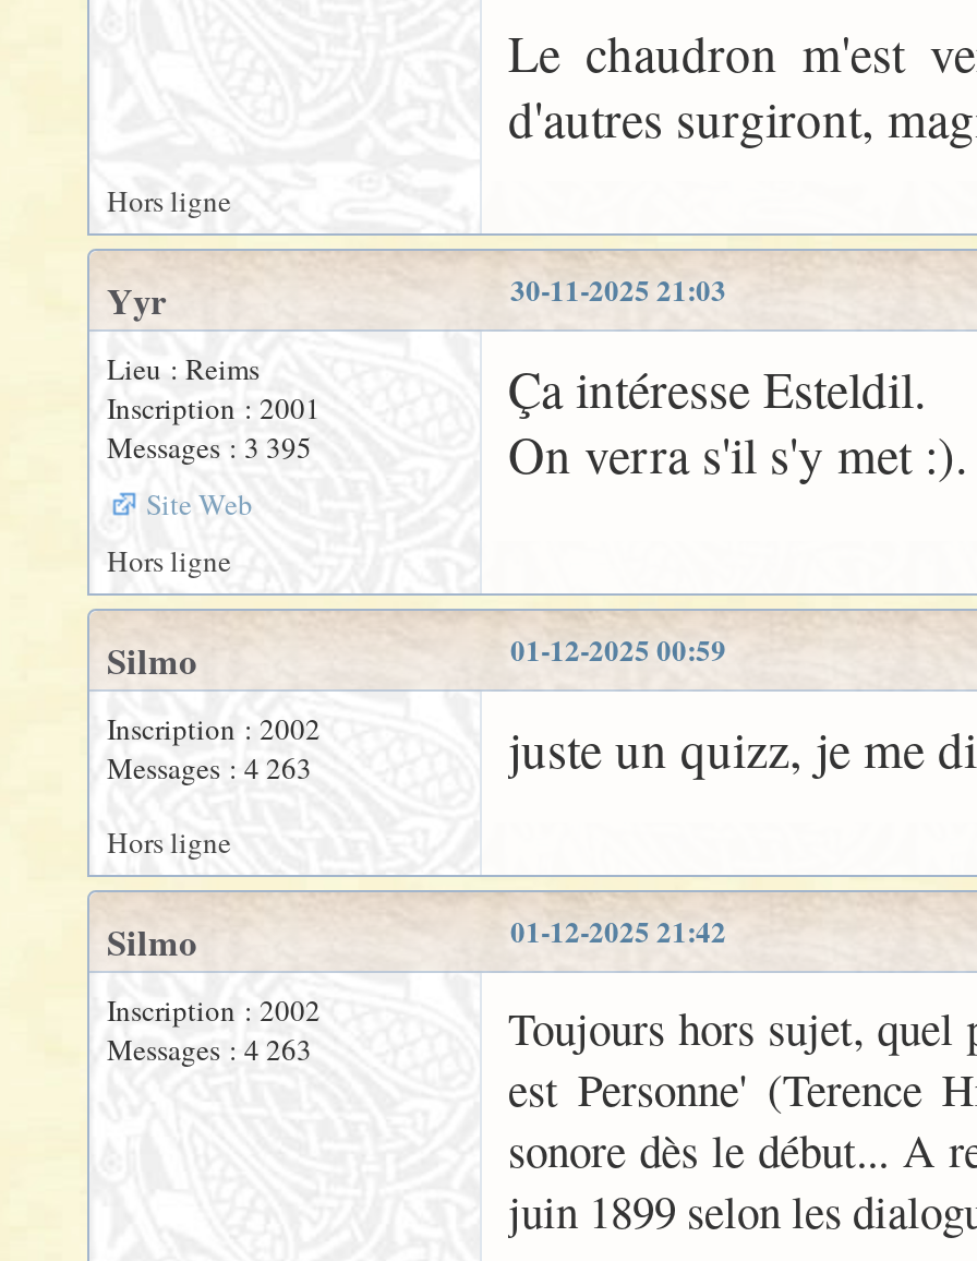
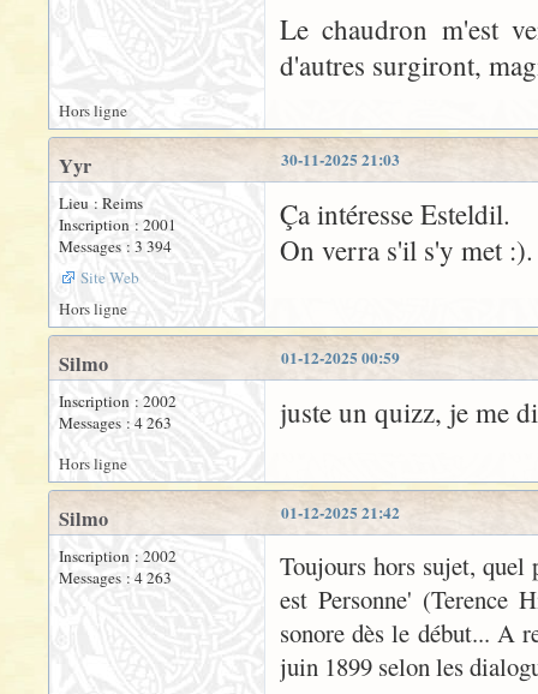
- Messages : 3 395
+ Messages : 3 394
